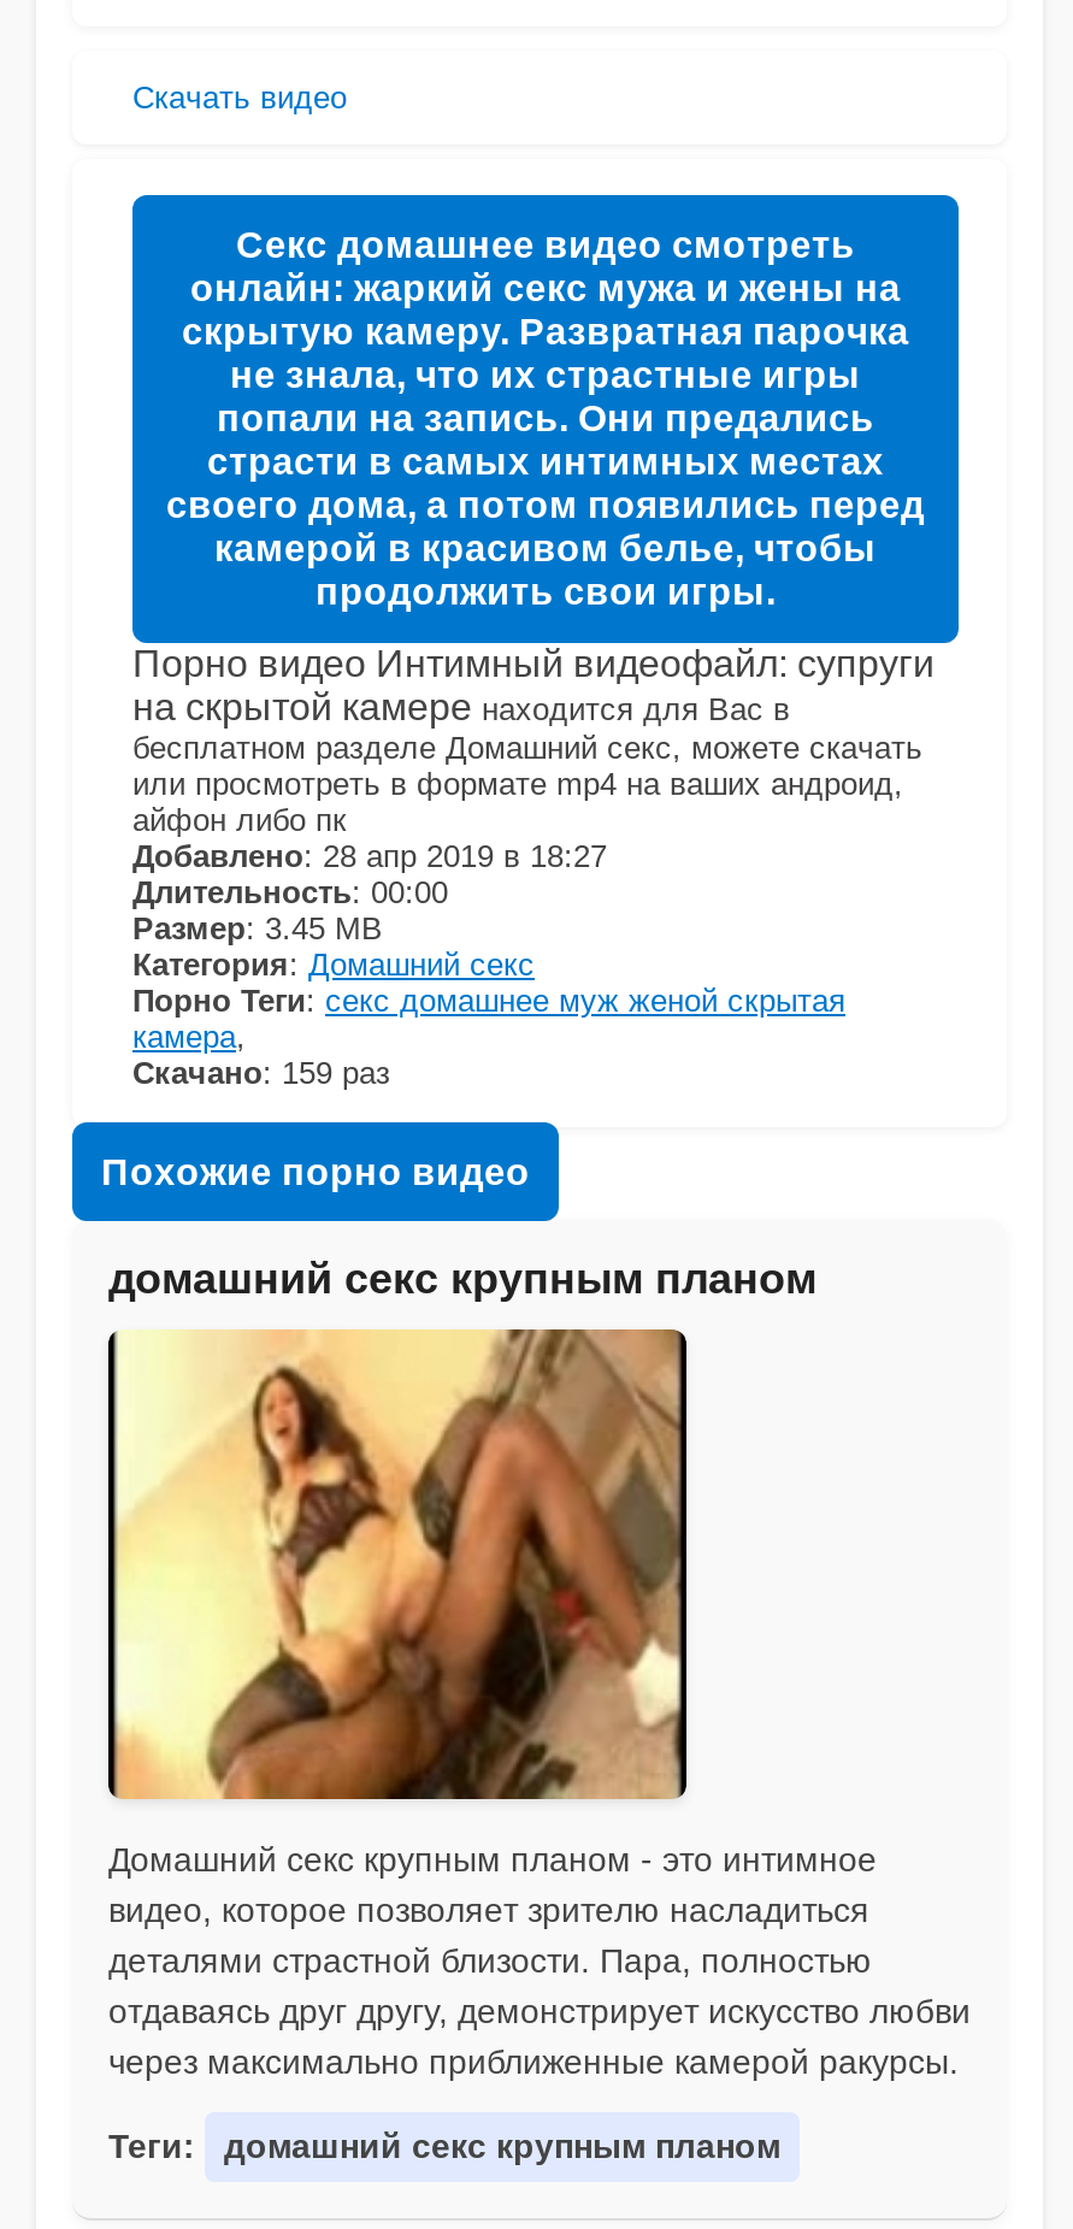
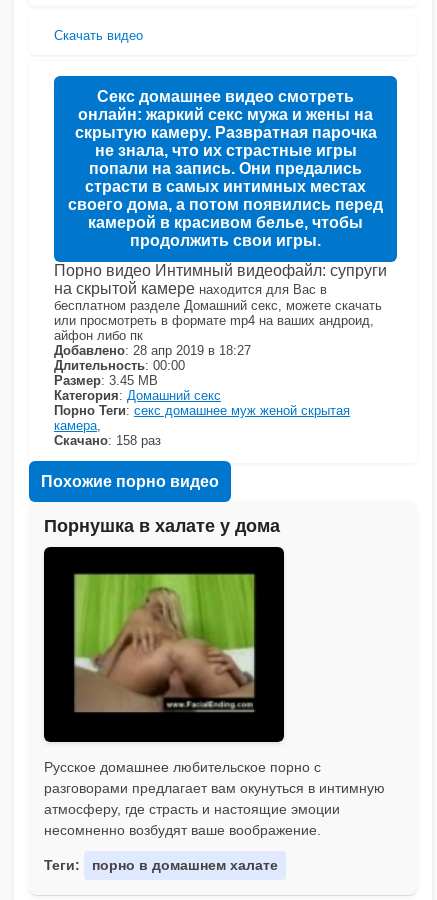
- Скачано: 159 раз
+ Скачано: 158 раз

- домашний секс крупным планом
+ Порнушка в халате у дома

- [image]
- Домашний секс крупным планом - это интимное
- видео, которое позволяет зрителю насладиться
- деталями страстной близости. Пара, полностью
- отдаваясь друг другу, демонстрирует искусство любви
- через максимально приближенные камерой ракурсы.
+ [image]
+ Русское домашнее любительское порно с
+ разговорами предлагает вам окунуться в интимную
+ атмосферу, где страсть и настоящие эмоции
+ несомненно возбудят ваше воображение.

- домашний секс крупным планом
+ порно в домашнем халате
